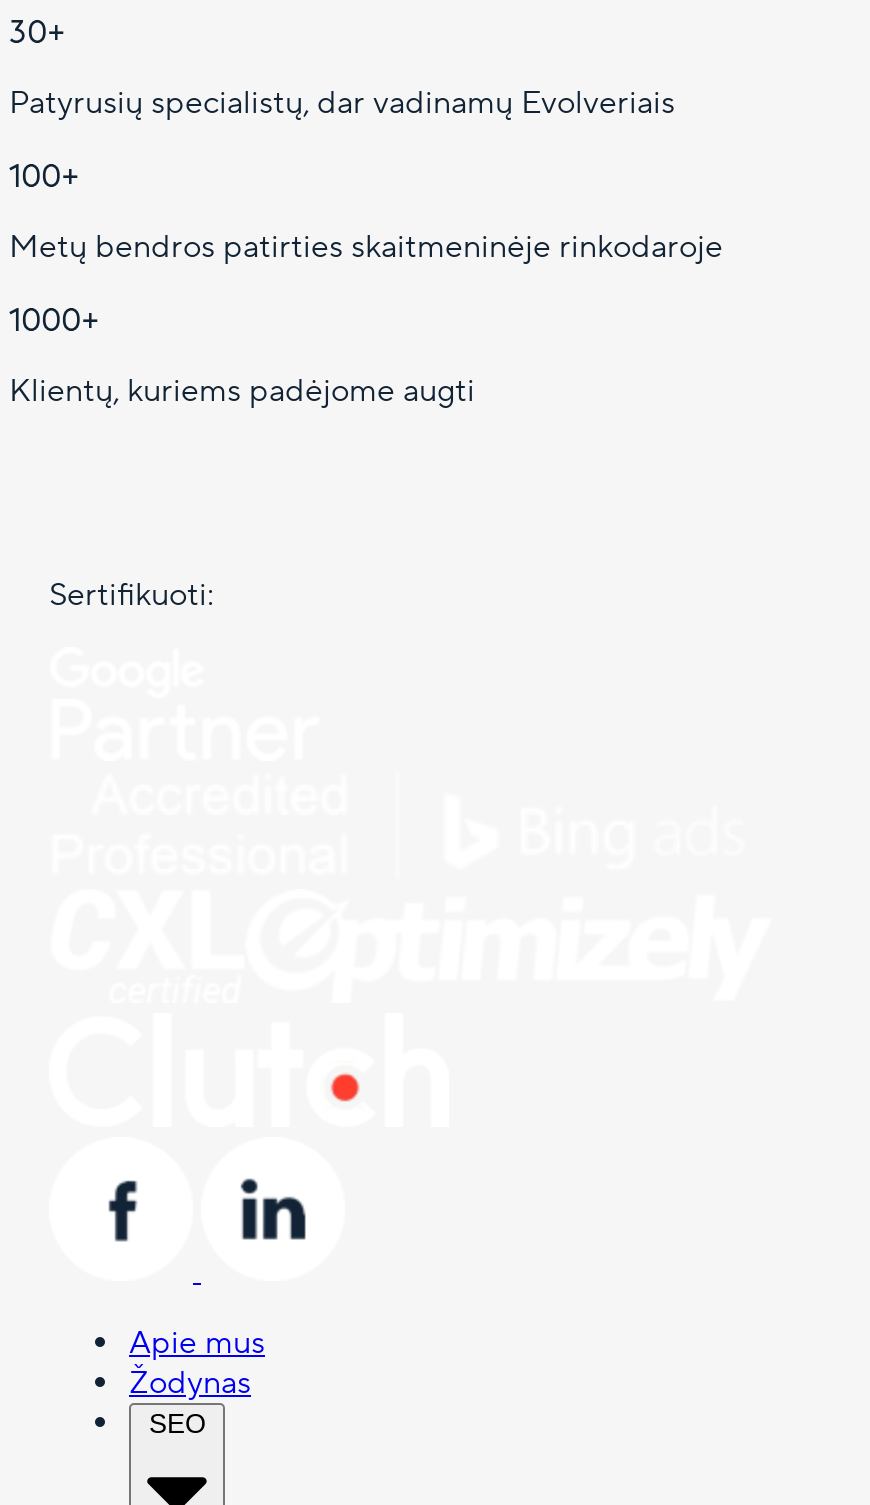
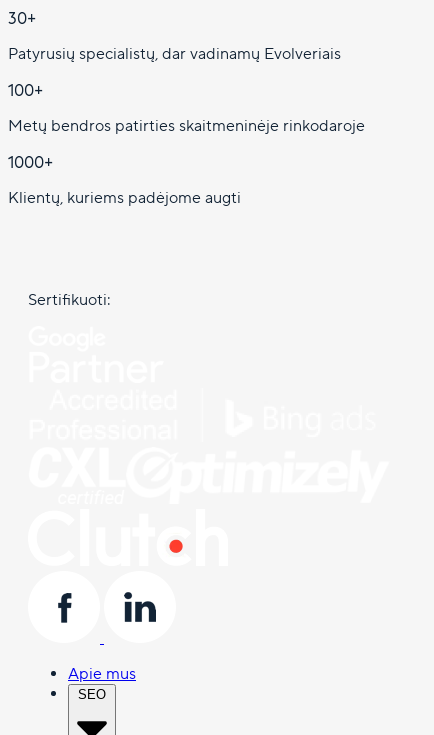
- Žodynas
